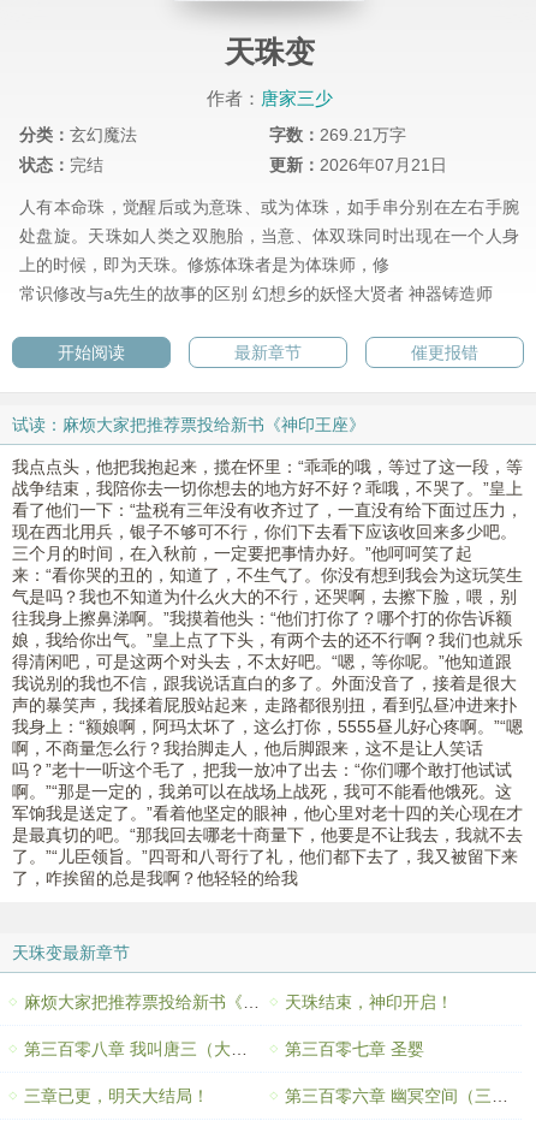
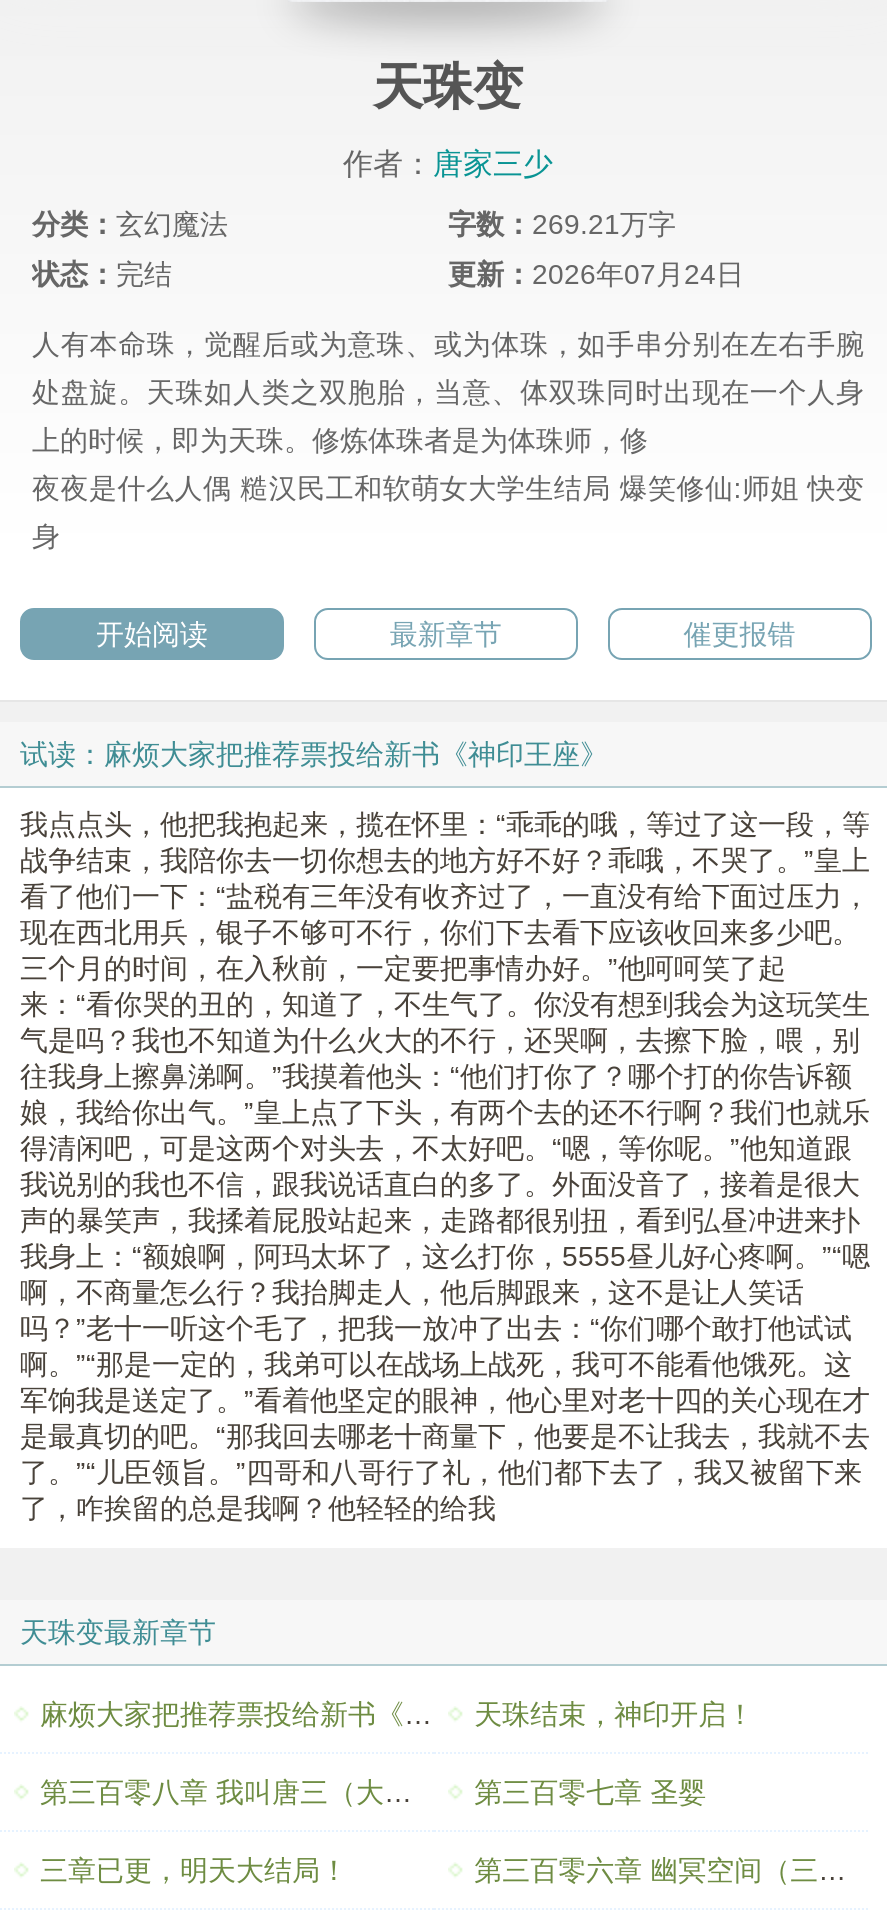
- 更新：2026年07月21日
+ 更新：2026年07月24日

- 常识修改与a先生的故事的区别 幻想乡的妖怪大贤者 神器铸造师
+ 夜夜是什么人偶 糙汉民工和软萌女大学生结局 爆笑修仙:师姐 快变
+ 身
